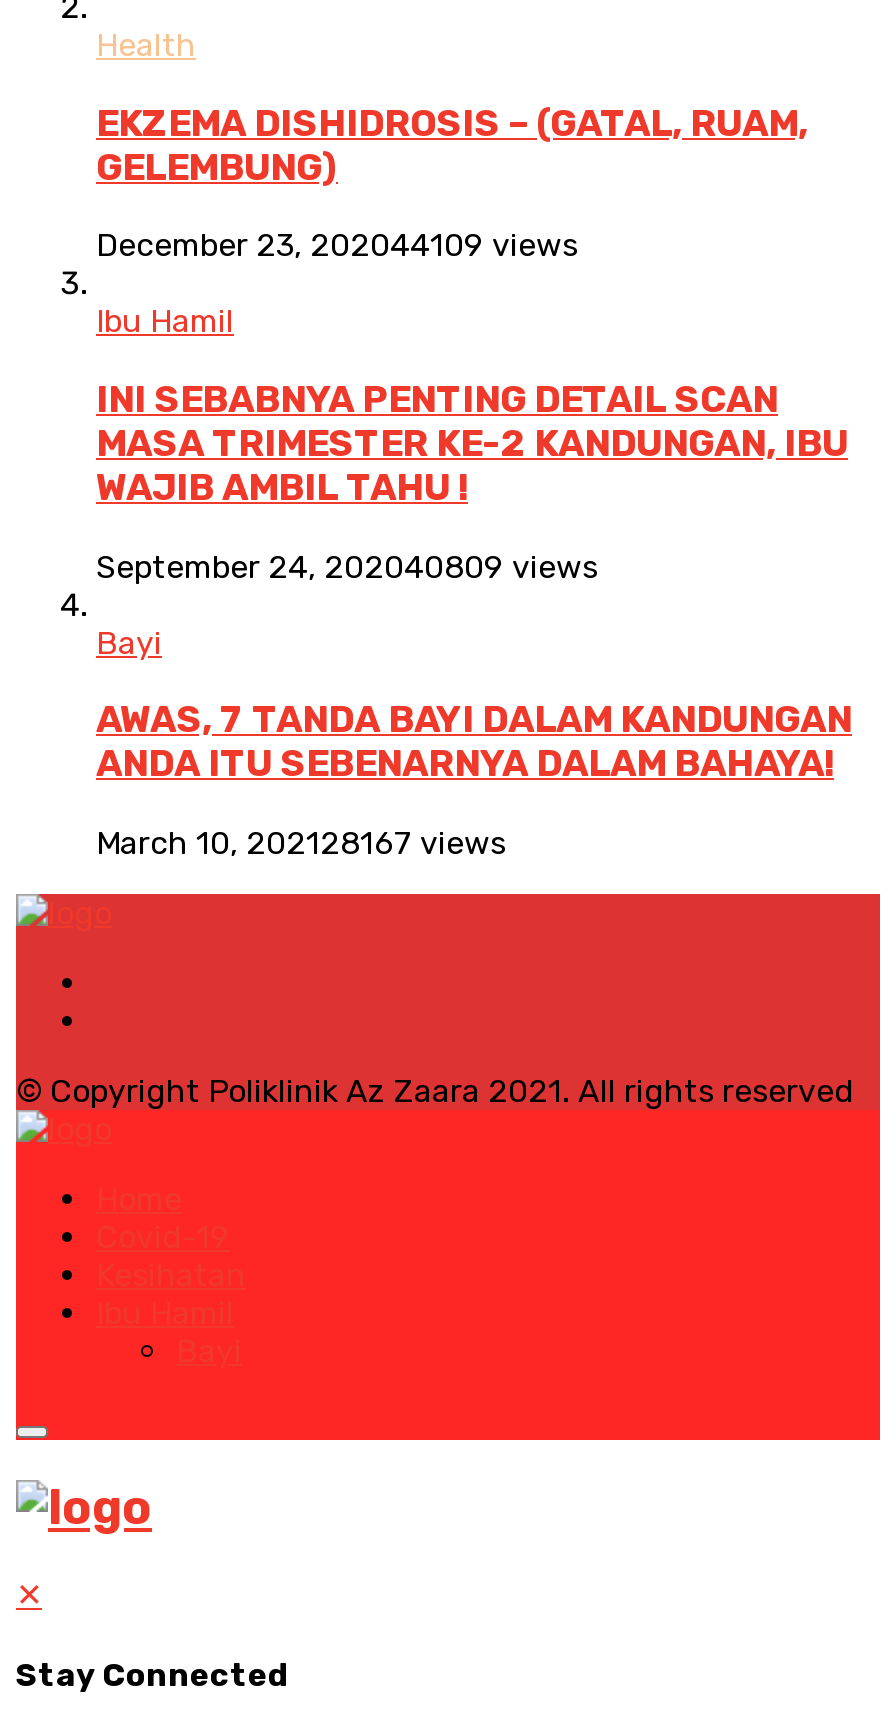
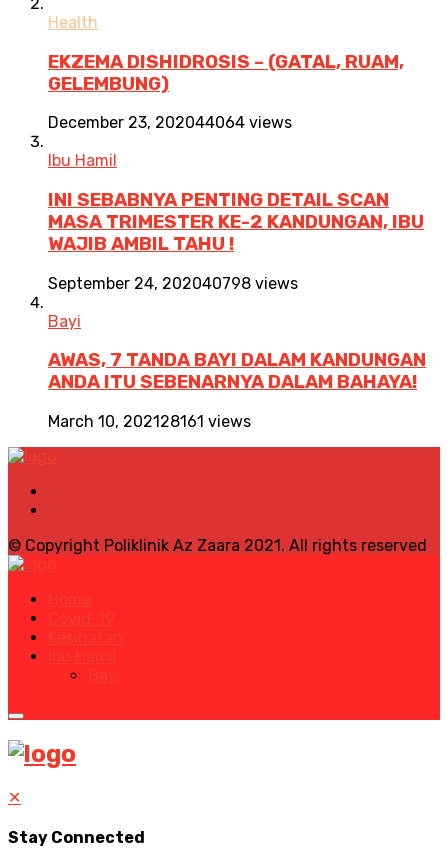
- December 23, 202044109 views
+ December 23, 202044064 views

- September 24, 202040809 views
+ September 24, 202040798 views

- March 10, 202128167 views
+ March 10, 202128161 views
